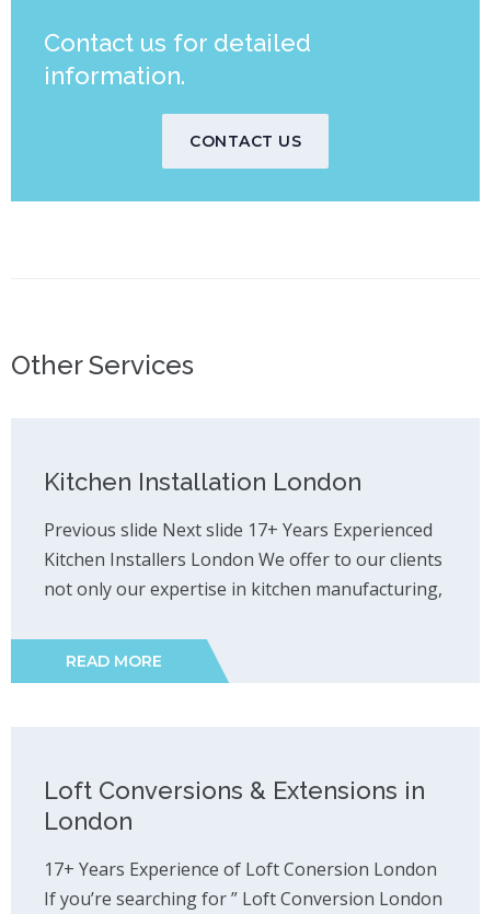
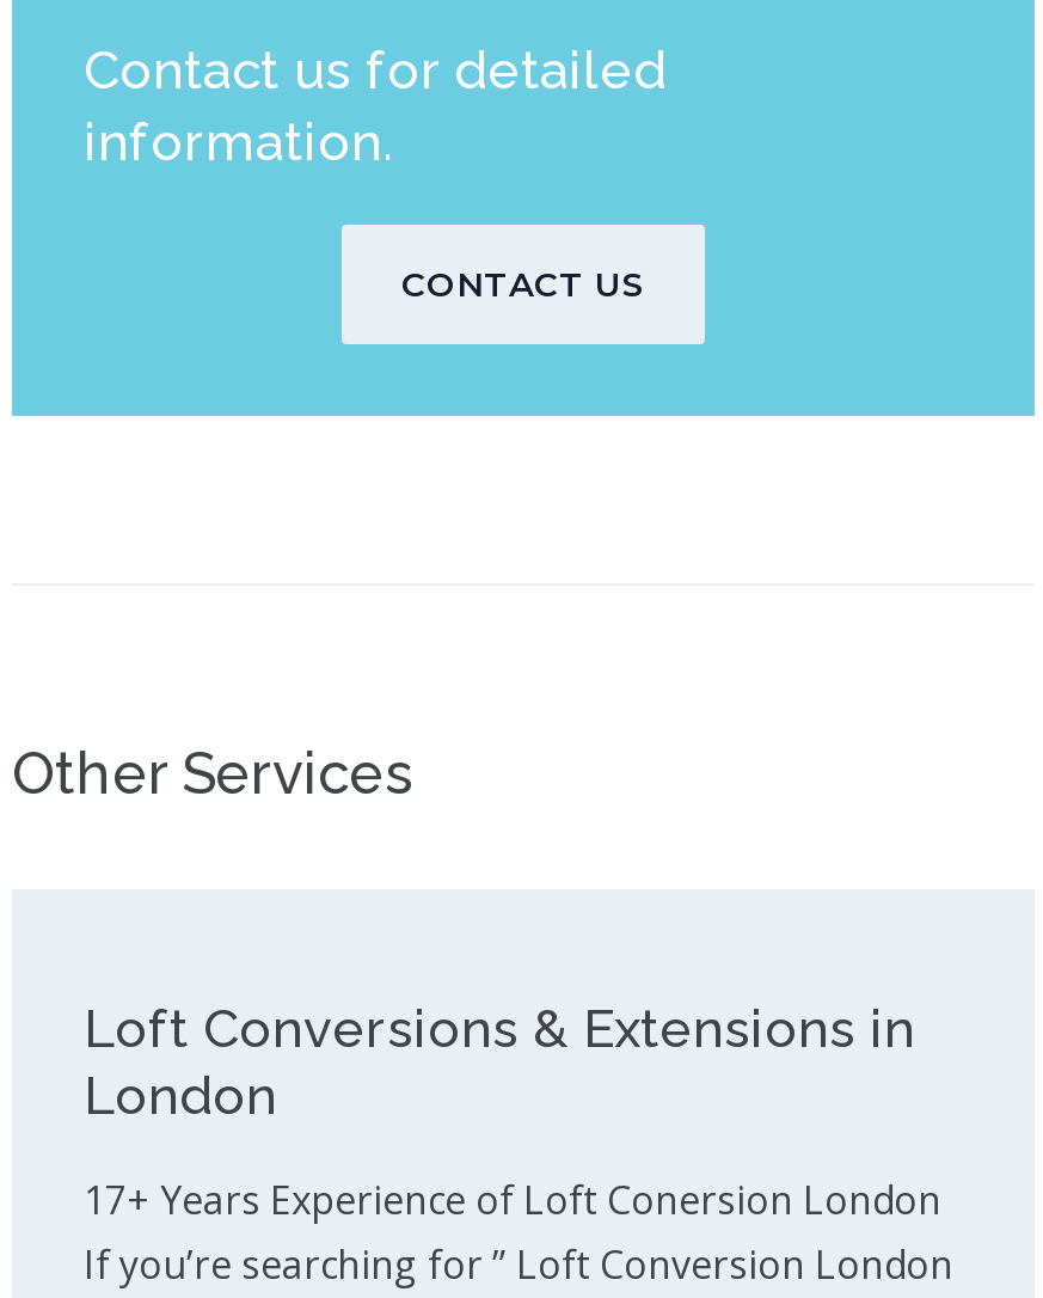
- Kitchen Installation London
- Previous slide Next slide 17+ Years Experienced
- Kitchen Installers London We offer to our clients
- not only our expertise in kitchen manufacturing,
- READ MORE
